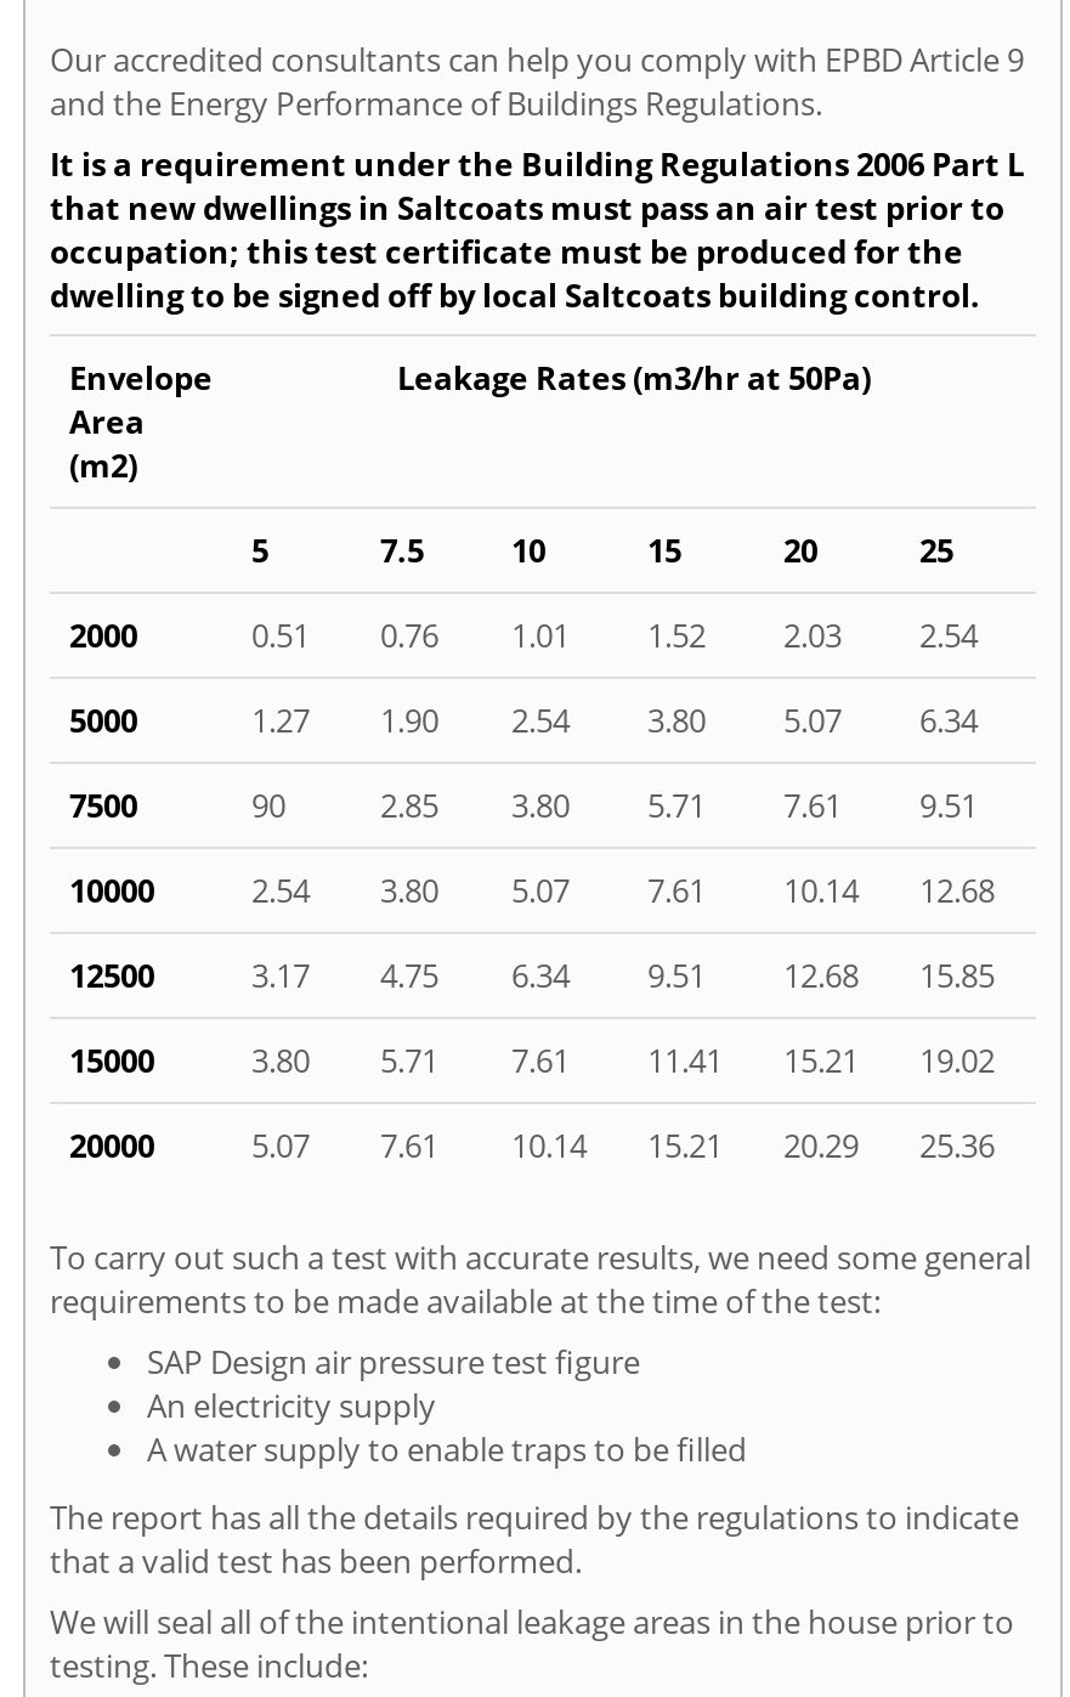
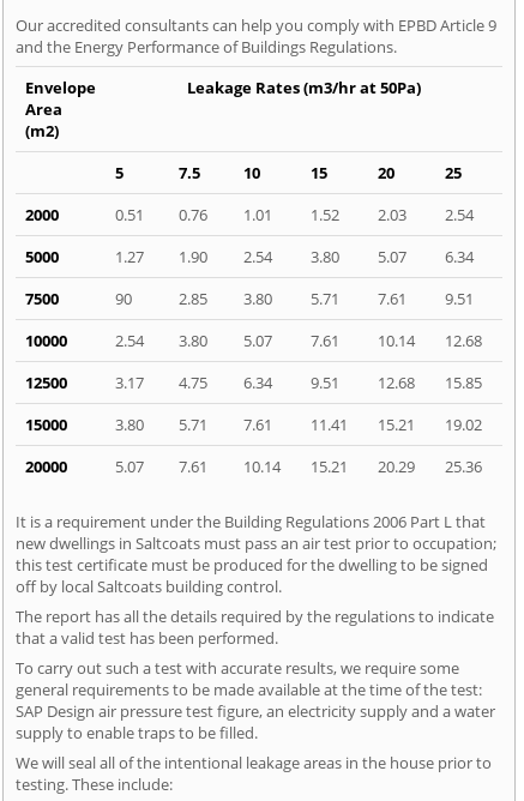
- It is a requirement under the Building Regulations 2006 Part L
- that new dwellings in Saltcoats must pass an air test prior to
- occupation; this test certificate must be produced for the
- dwelling to be signed off by local Saltcoats building control.

moved up: Envelope | Area | (m2) | ... | 20.29 | 25.36

- To carry out such a test with accurate results, we need some general
- requirements to be made available at the time of the test:
- SAP Design air pressure test figure
- An electricity supply
- A water supply to enable traps to be filled
+ It is a requirement under the Building Regulations 2006 Part L that
+ new dwellings in Saltcoats must pass an air test prior to occupation;
+ this test certificate must be produced for the dwelling to be signed
+ off by local Saltcoats building control.

moved up: The report has all the details required by the regulations to indicate | that a valid test has been performed.

+ To carry out such a test with accurate results, we require some
+ general requirements to be made available at the time of the test:
+ SAP Design air pressure test figure, an electricity supply and a water
+ supply to enable traps to be filled.
